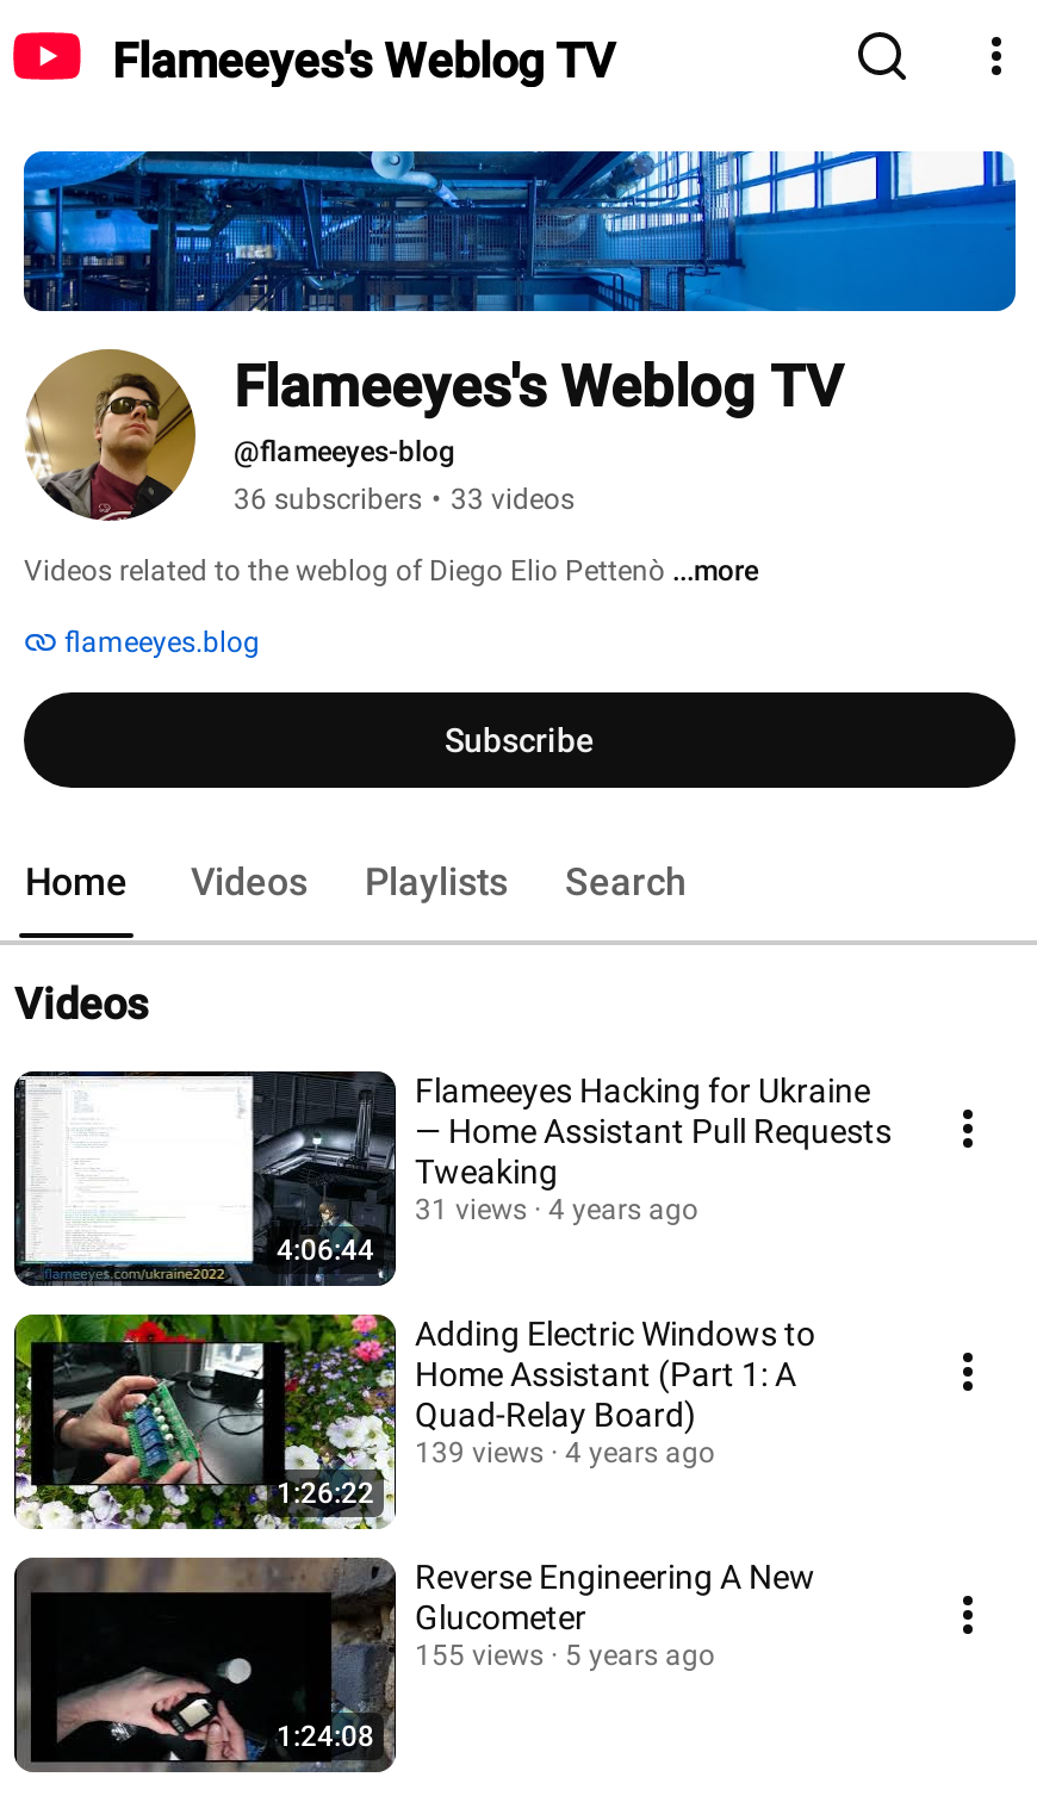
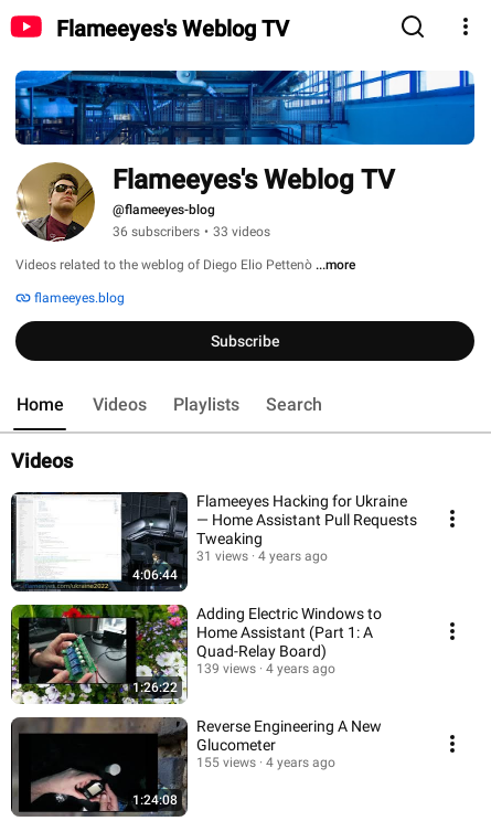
- 155 views 5 years ago
+ 155 views 4 years ago
